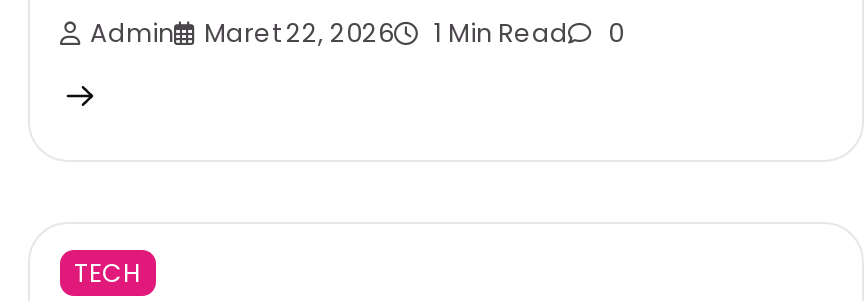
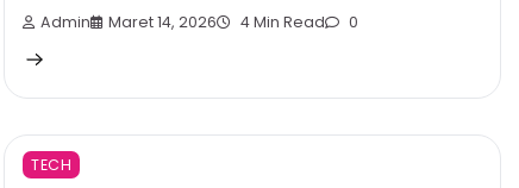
- Maret 22, 2026
+ Maret 14, 2026

- 1 Min Read
+ 4 Min Read
